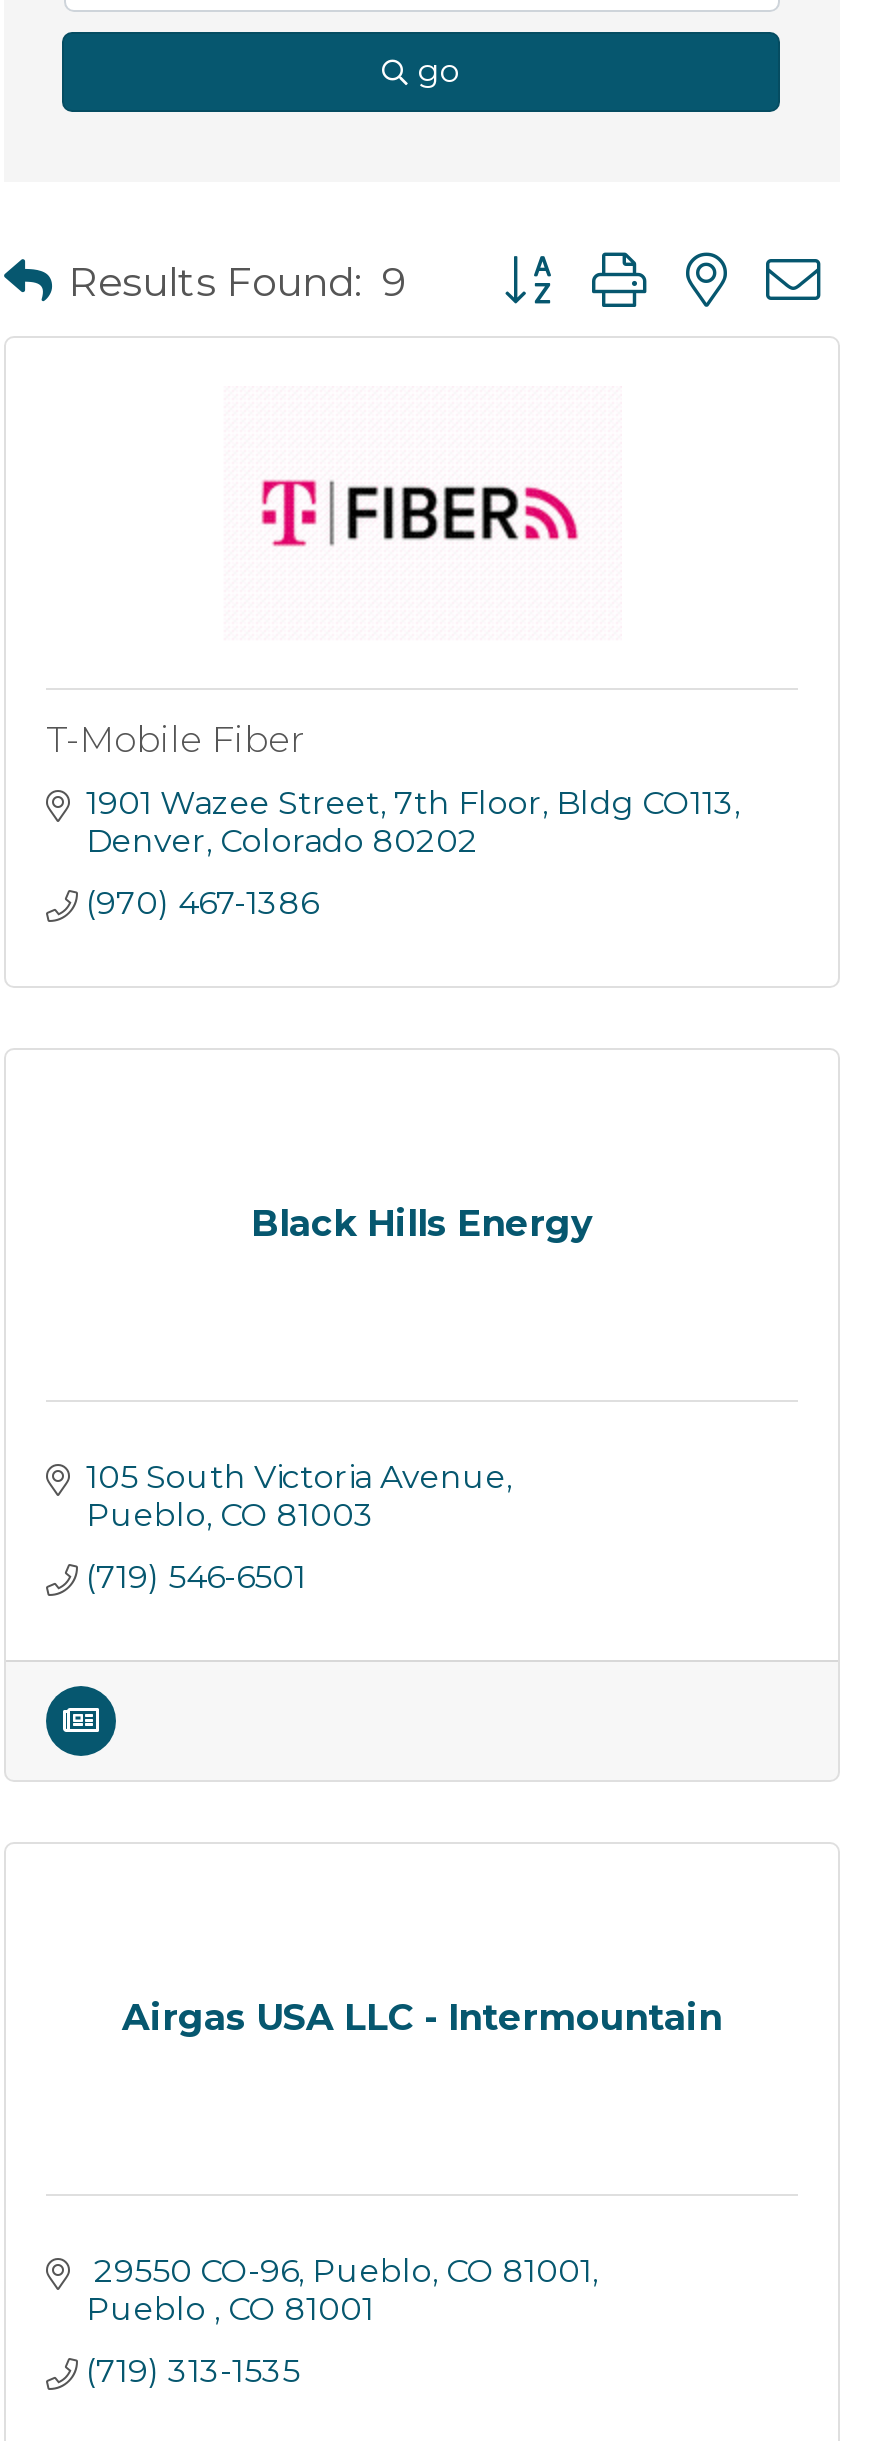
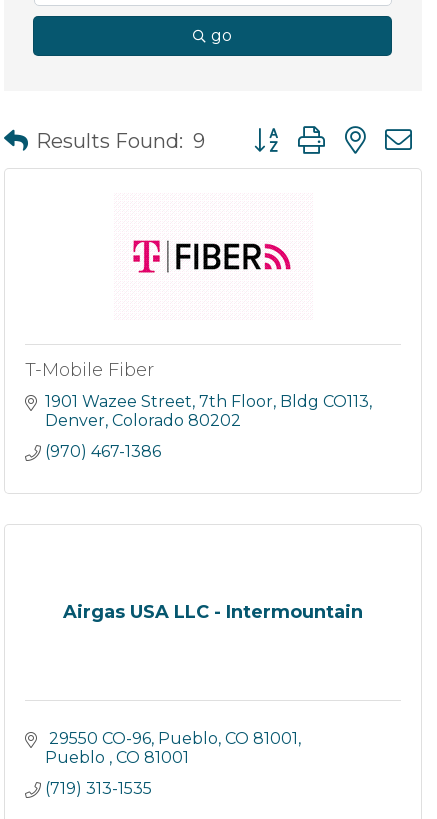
- Black Hills Energy

- 105 South Victoria Avenue
- Pueblo CO 81003
- (719) 546-6501

- [image]
